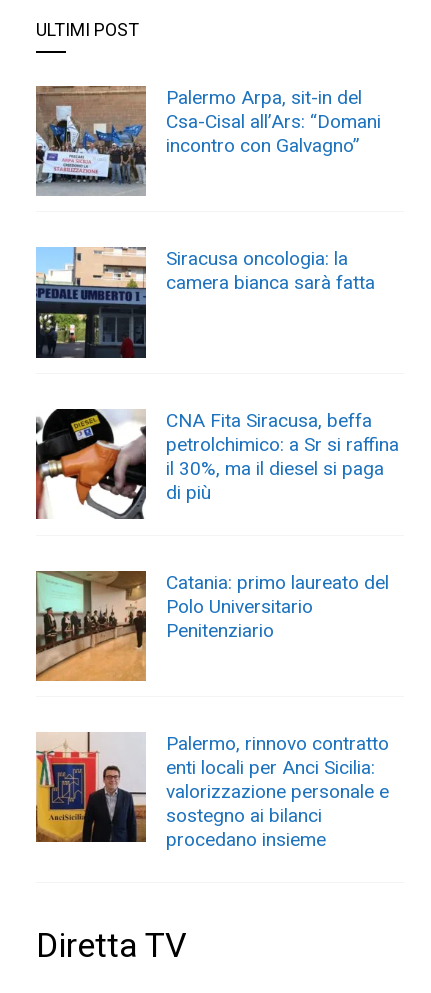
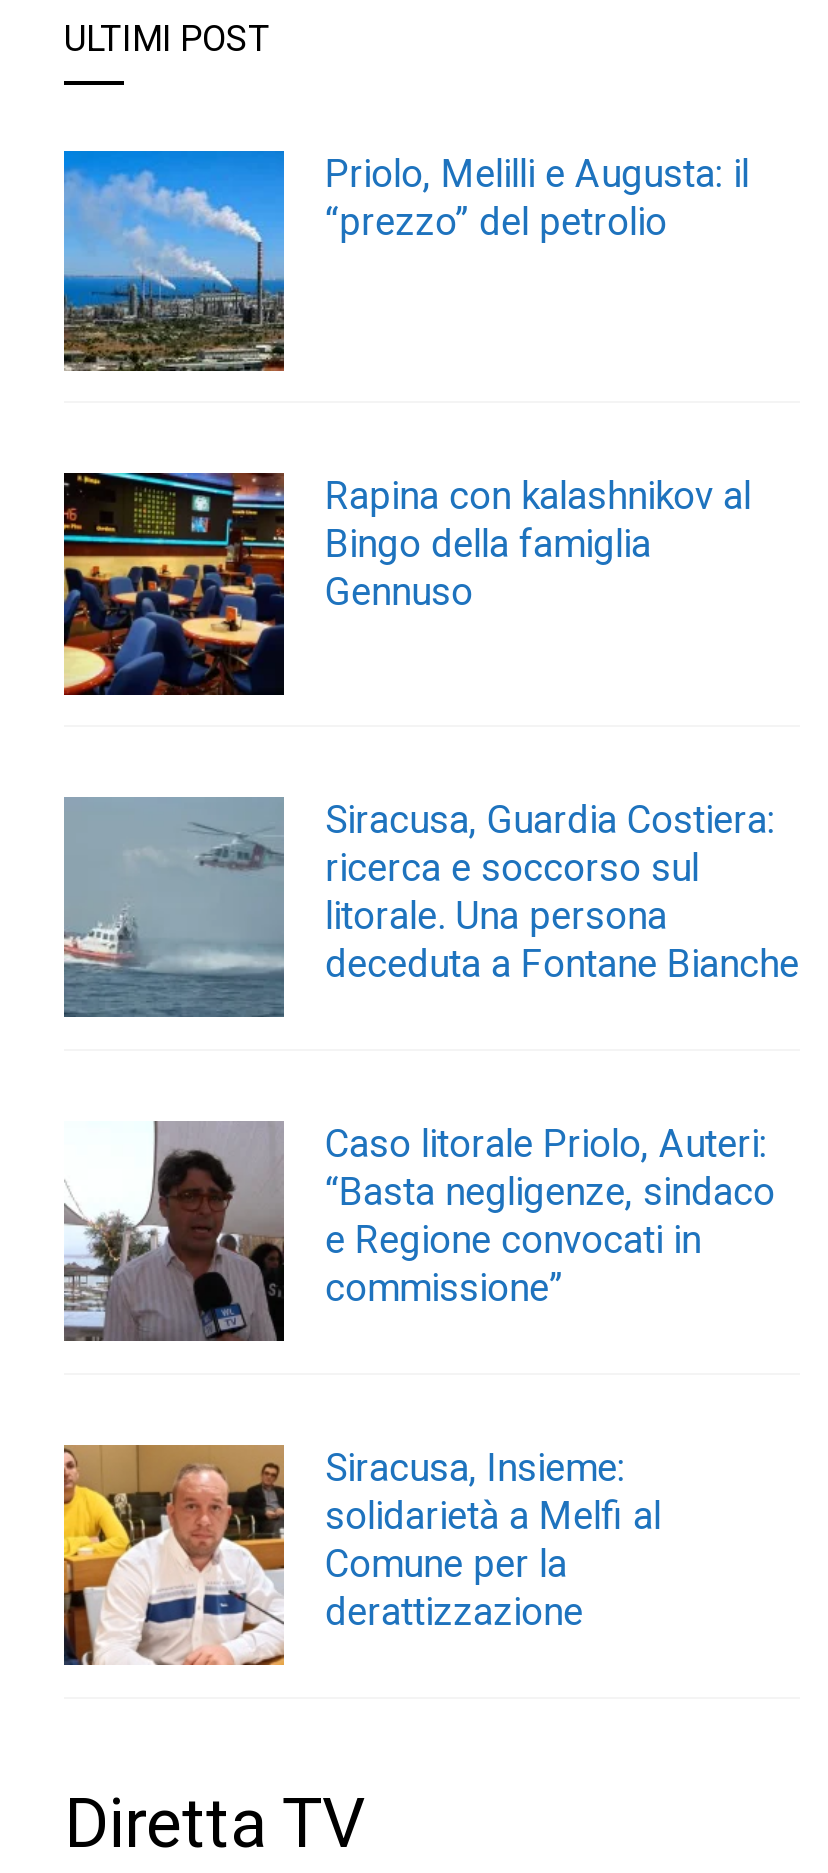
- [image]
- Palermo Arpa, sit-in del
- Csa-Cisal all’Ars: “Domani
- incontro con Galvagno”
+ [image]
+ Priolo, Melilli e Augusta: il
+ “prezzo” del petrolio

- [image]
- Siracusa oncologia: la
- camera bianca sarà fatta
+ [image]
+ Rapina con kalashnikov al
+ Bingo della famiglia
+ Gennuso

- [image]
- CNA Fita Siracusa, beffa
- petrolchimico: a Sr si raffina
- il 30%, ma il diesel si paga
- di più
+ [image]
+ Siracusa, Guardia Costiera:
+ ricerca e soccorso sul
+ litorale. Una persona
+ deceduta a Fontane Bianche

- [image]
- Catania: primo laureato del
- Polo Universitario
- Penitenziario
+ [image]
+ Caso litorale Priolo, Auteri:
+ “Basta negligenze, sindaco
+ e Regione convocati in
+ commissione”

- [image]
- Palermo, rinnovo contratto
- enti locali per Anci Sicilia:
- valorizzazione personale e
- sostegno ai bilanci
- procedano insieme
+ [image]
+ Siracusa, Insieme:
+ solidarietà a Melfi al
+ Comune per la
+ derattizzazione
